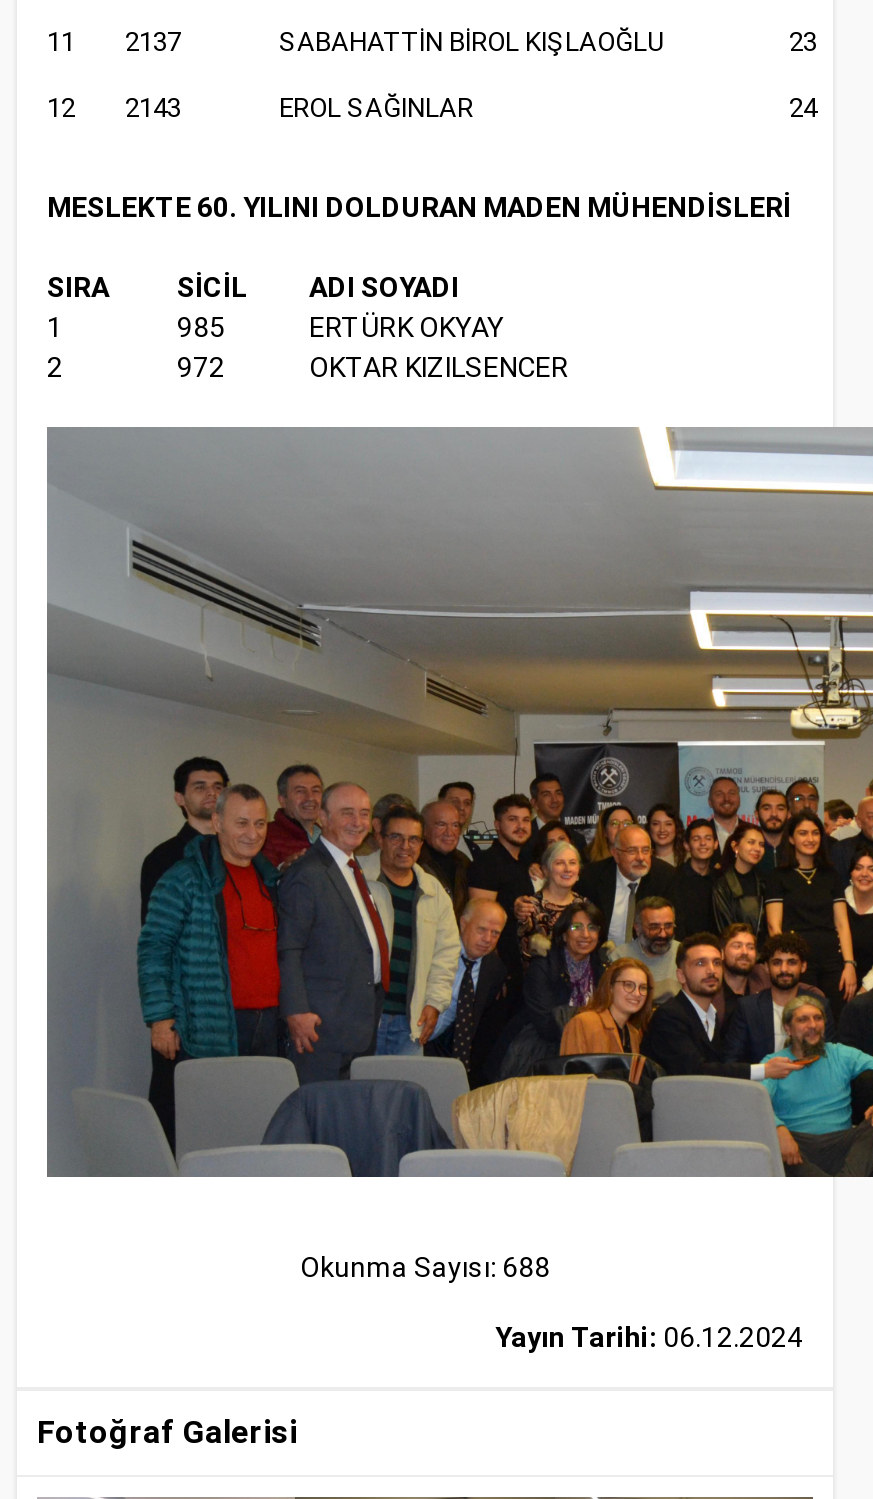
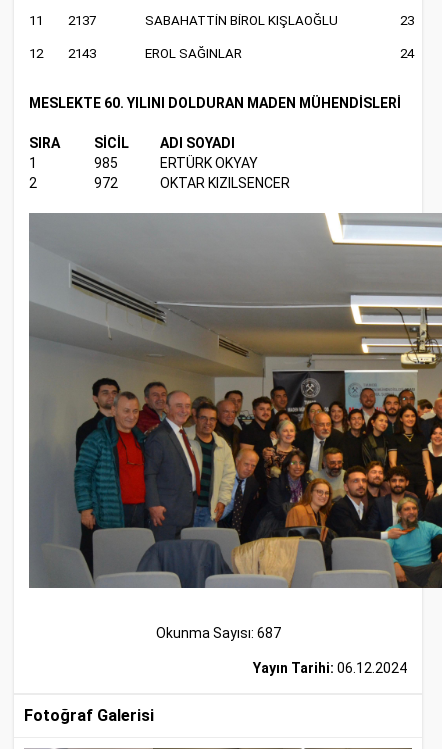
- Okunma Sayısı: 688
+ Okunma Sayısı: 687
